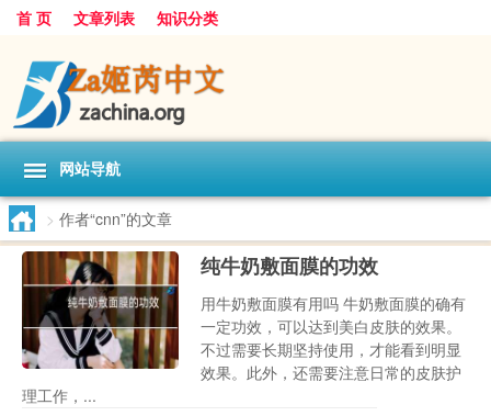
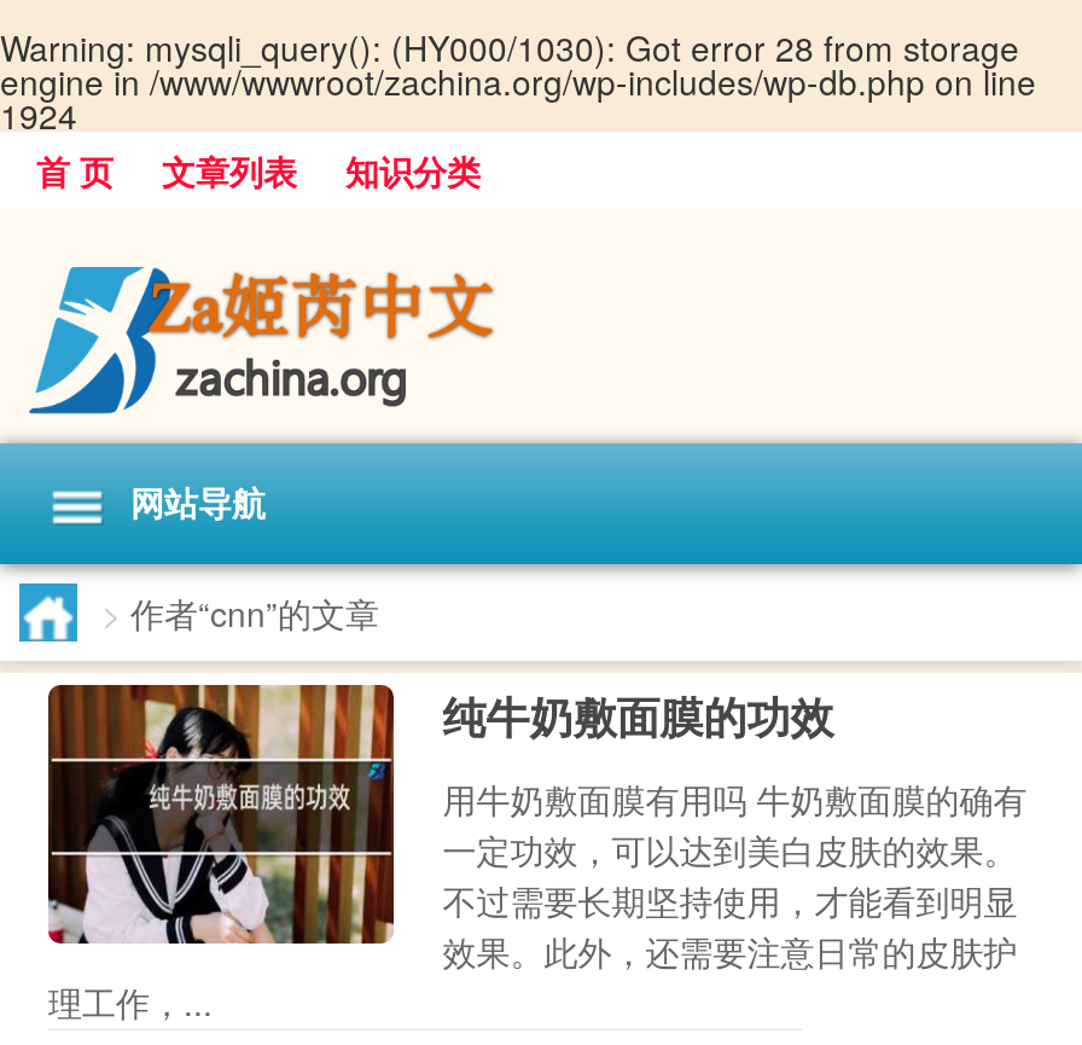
+ Warning: mysqli_query(): (HY000/1030): Got error 28 from storage
+ engine in /www/wwwroot/zachina.org/wp-includes/wp-db.phpon line
+ 1924
